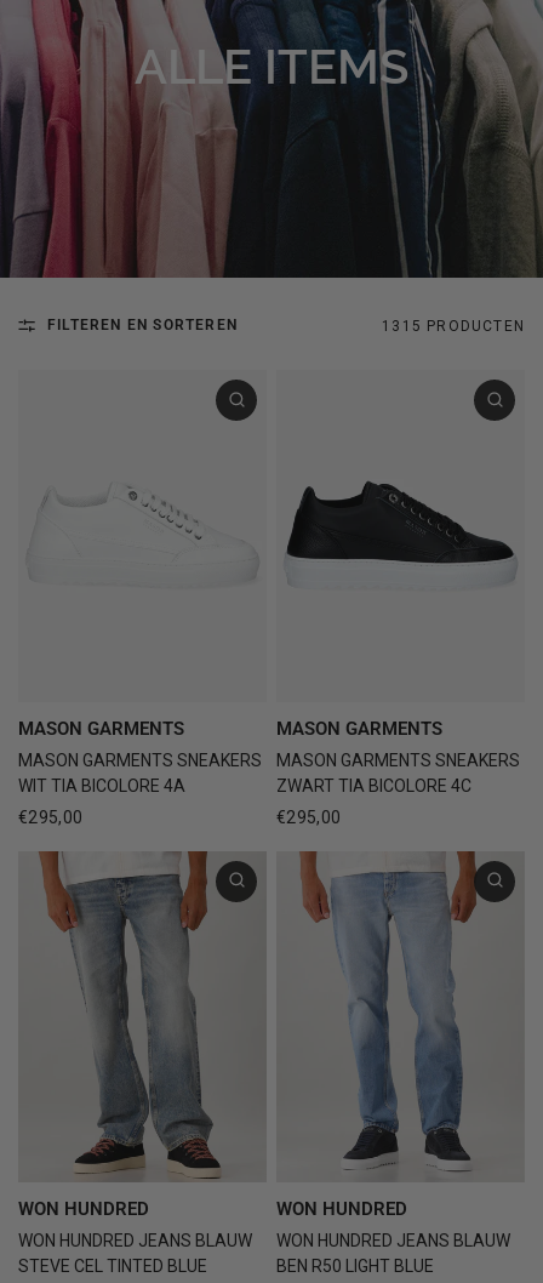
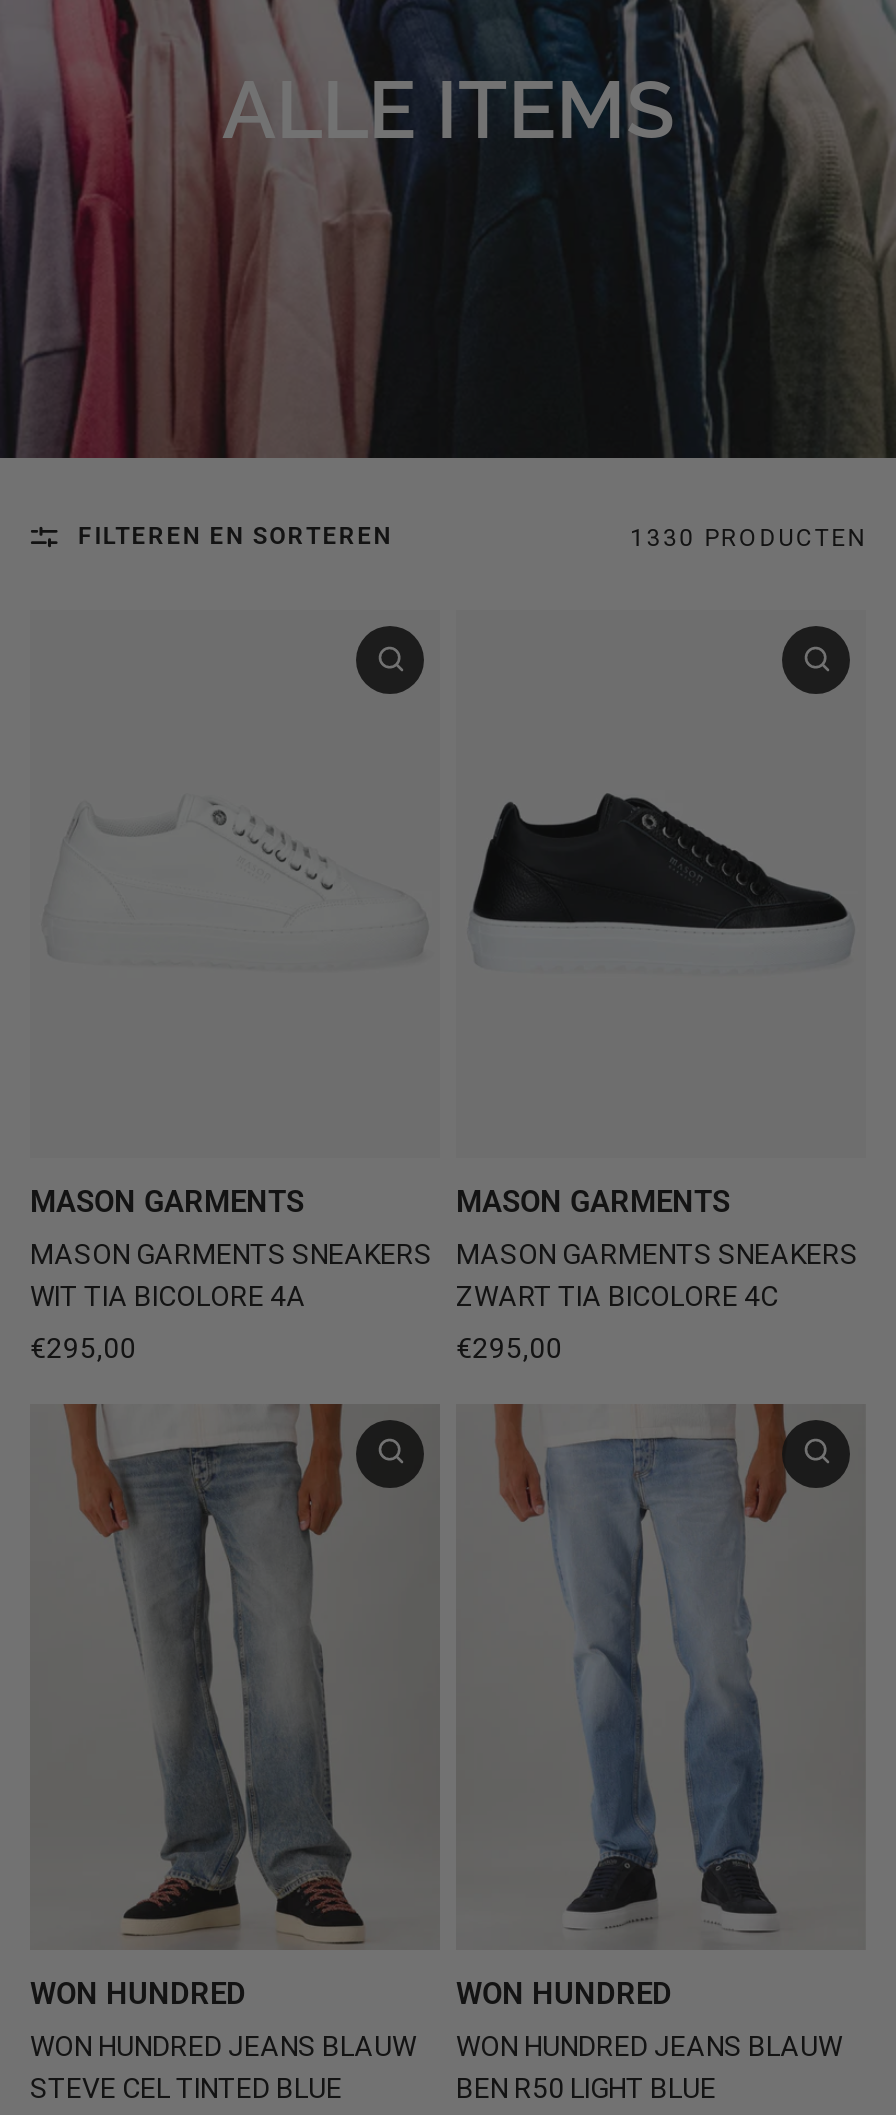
- 1315 PRODUCTEN
+ 1330 PRODUCTEN
